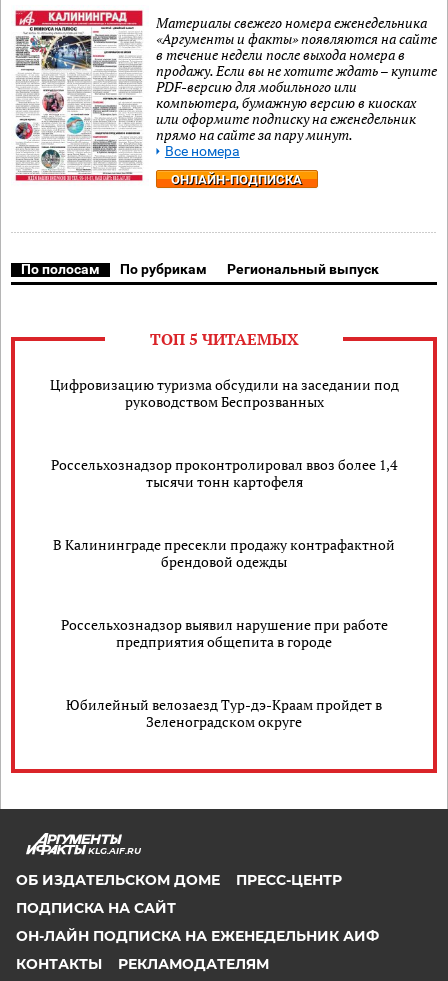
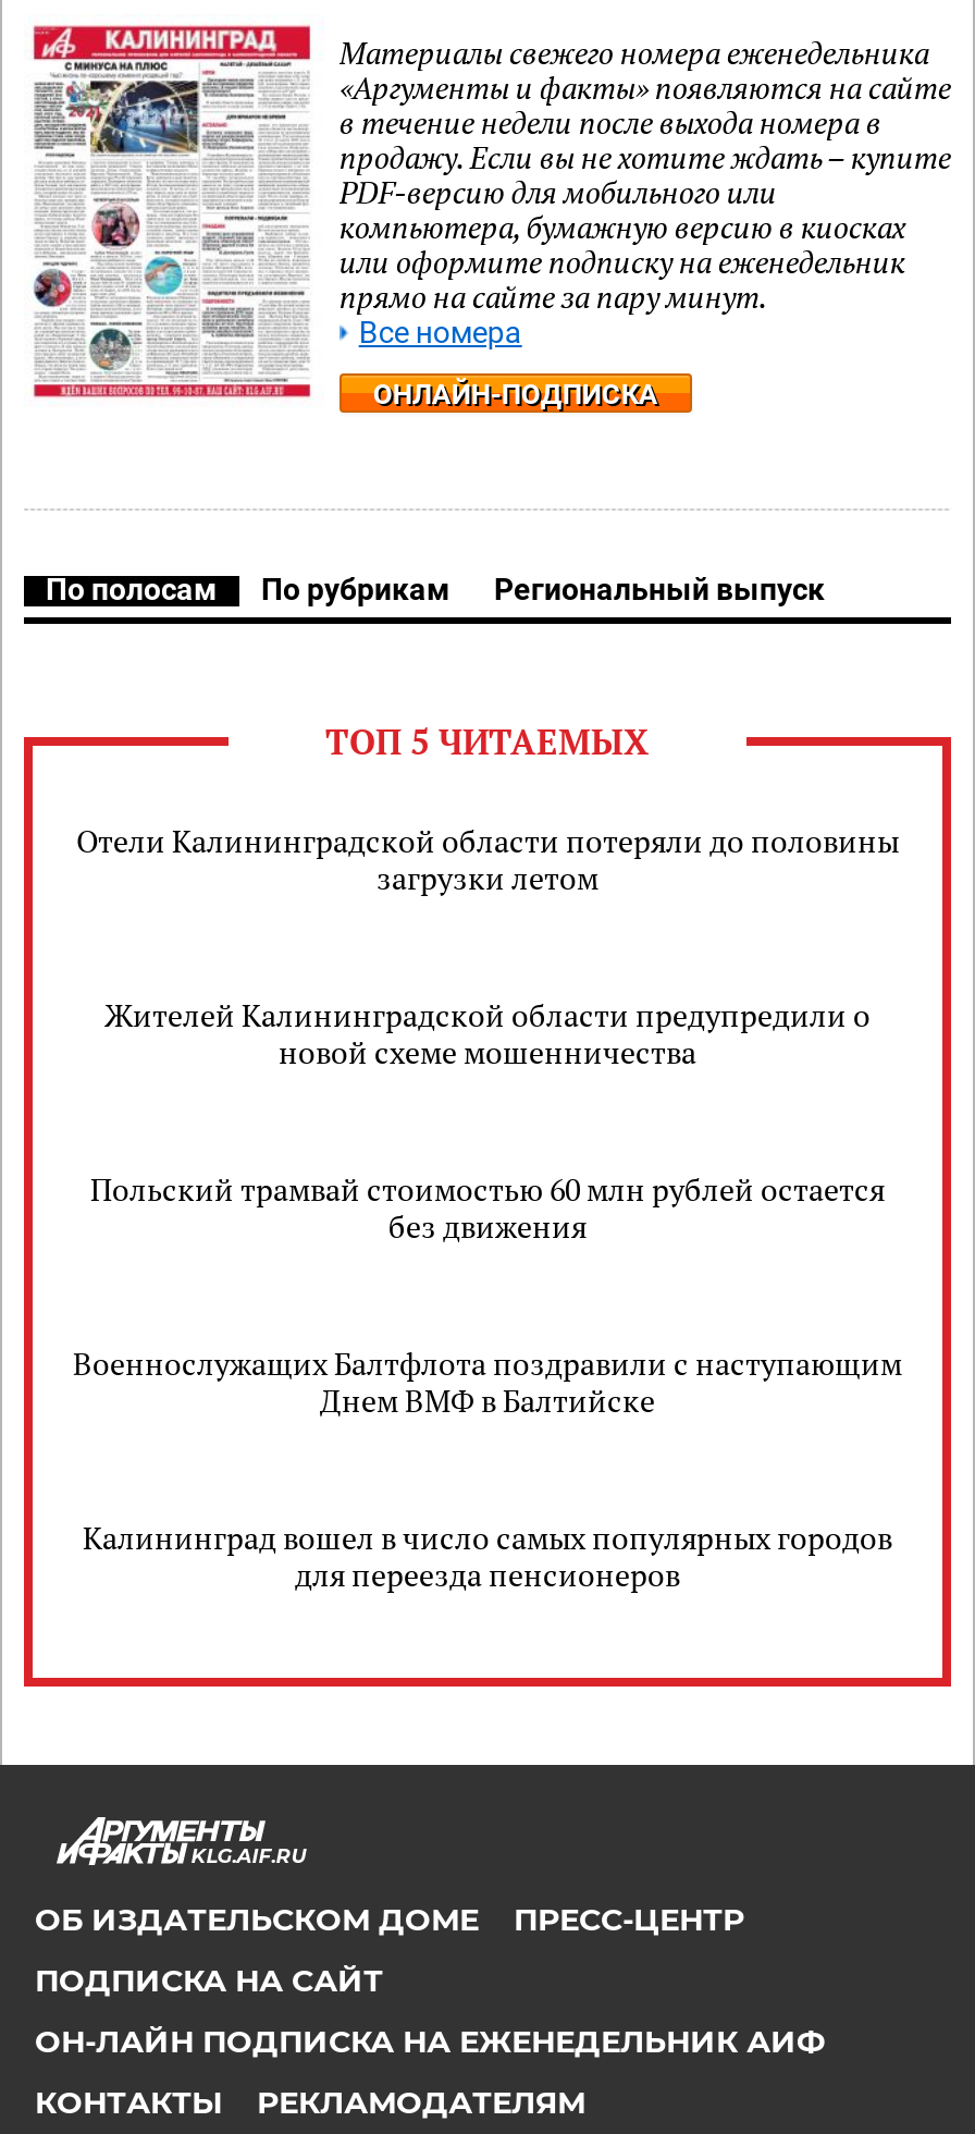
- Цифровизацию туризма обсудили на заседании под
- руководством Беспрозванных
+ Отели Калининградской области потеряли до половины
+ загрузки летом

- Россельхознадзор проконтролировал ввоз более 1,4
- тысячи тонн картофеля
+ Жителей Калининградской области предупредили о
+ новой схеме мошенничества

- В Калининграде пресекли продажу контрафактной
- брендовой одежды
+ Польский трамвай стоимостью 60 млн рублей остается
+ без движения

- Россельхознадзор выявил нарушение при работе
- предприятия общепита в городе
+ Военнослужащих Балтфлота поздравили с наступающим
+ Днем ВМФ в Балтийске

- Юбилейный велозаезд Тур-дэ-Краам пройдет в
- Зеленоградском округе
+ Калининград вошел в число самых популярных городов
+ для переезда пенсионеров
